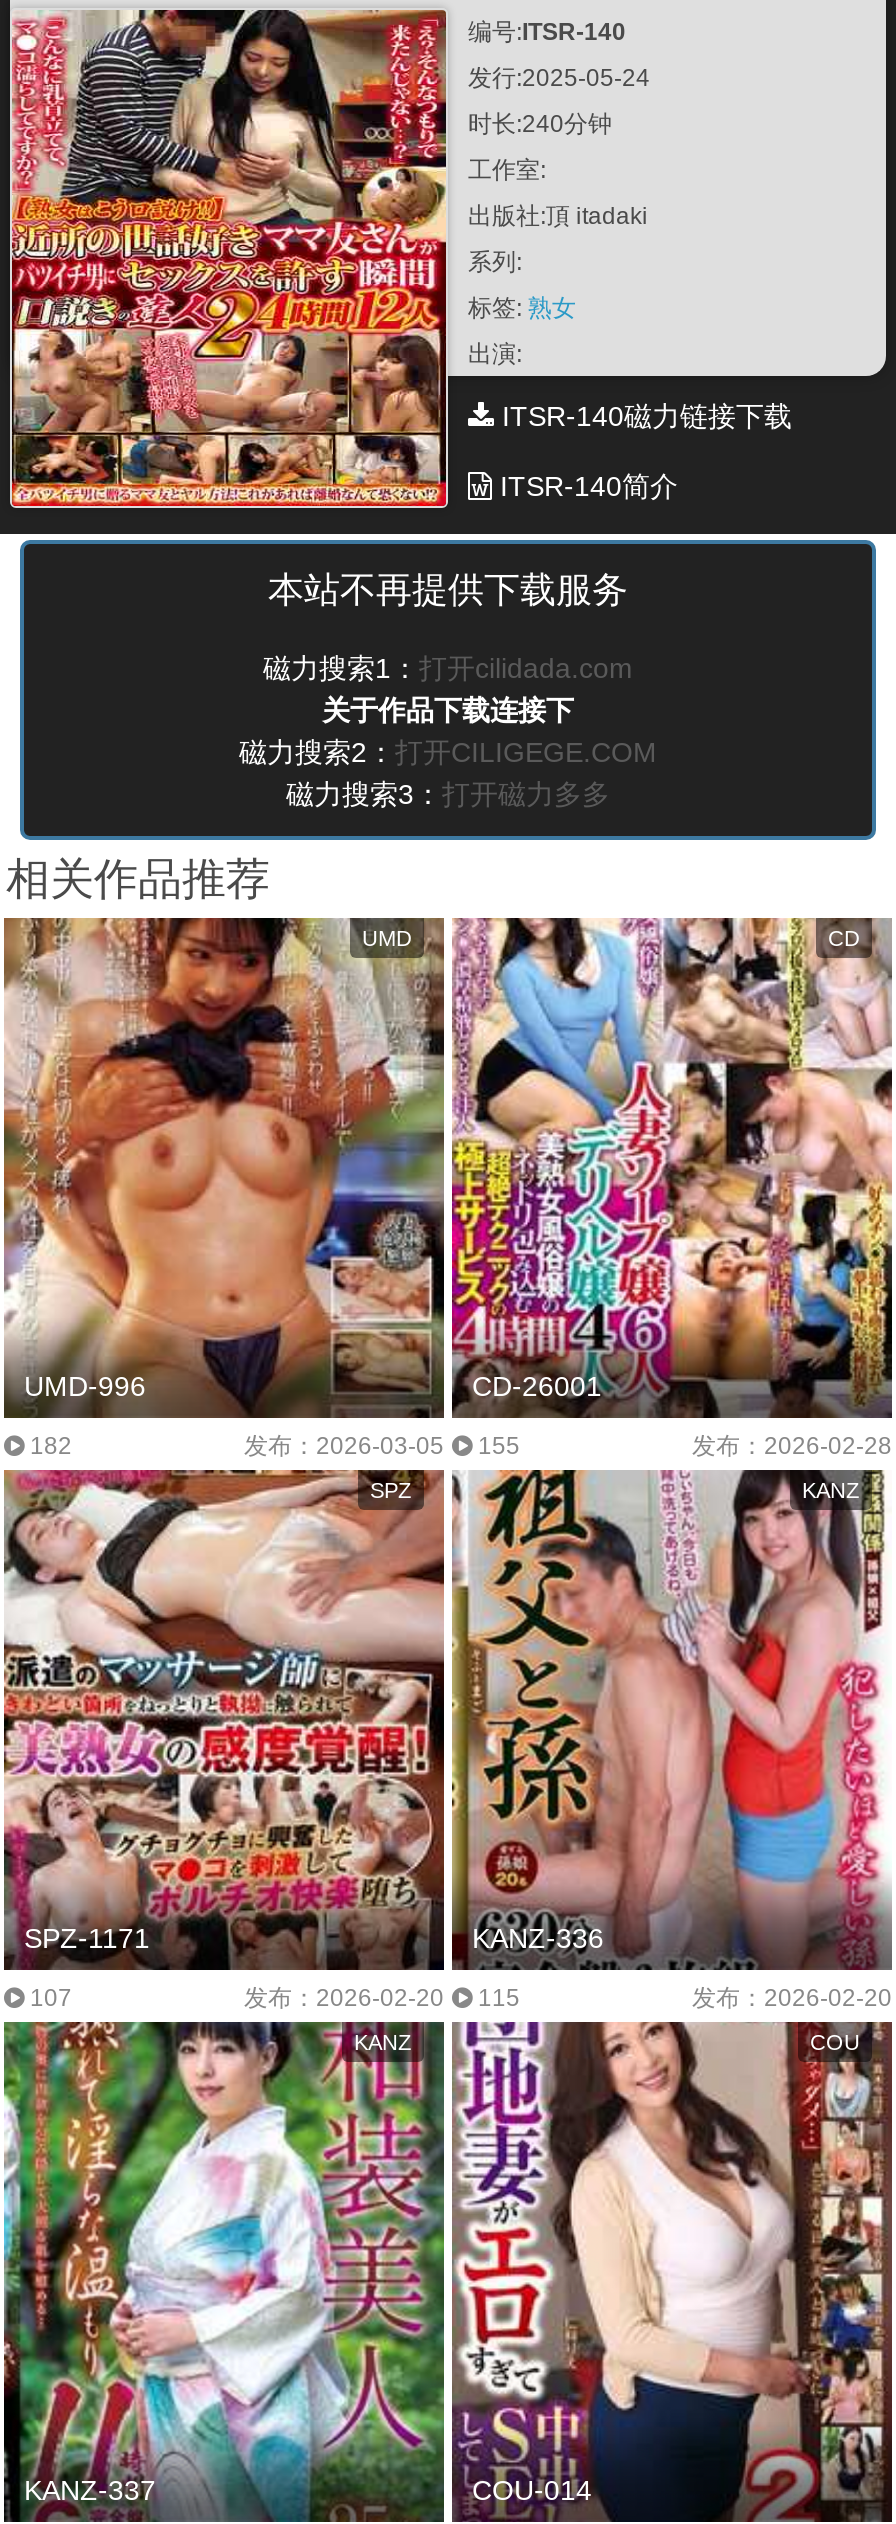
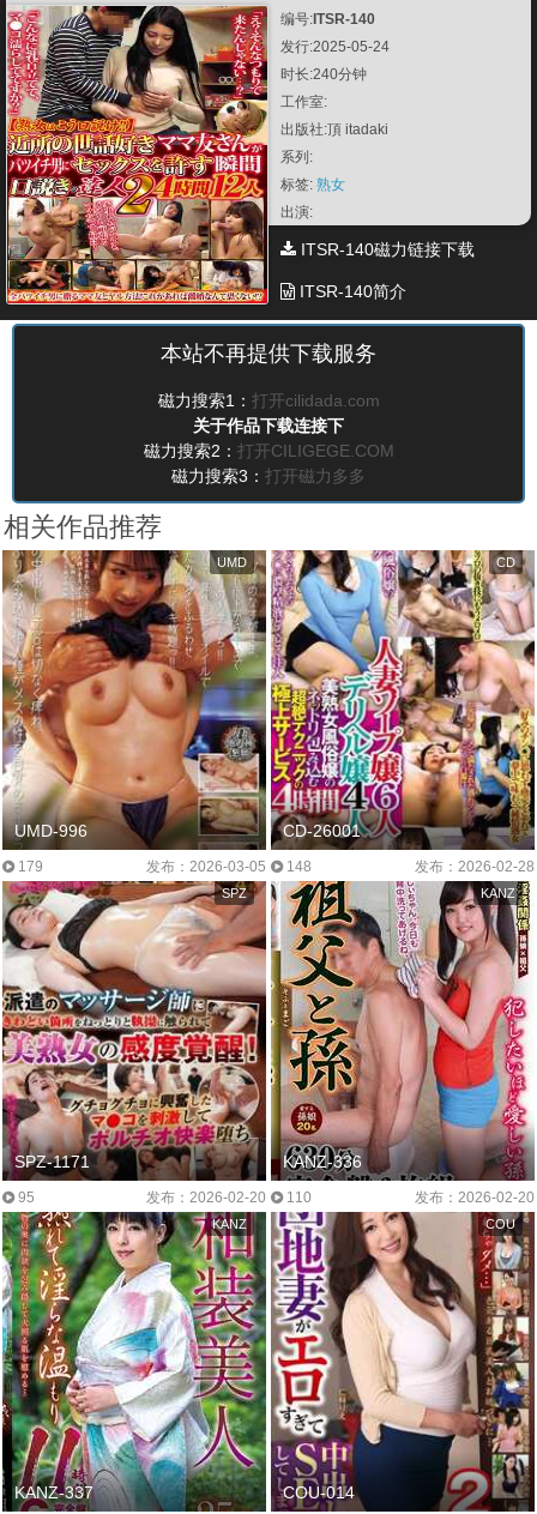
- 182
+ 179

- 发布：2026-03-05 155
+ 发布：2026-03-05 148

- 107
+ 95

- 发布：2026-02-20 115
+ 发布：2026-02-20 110
